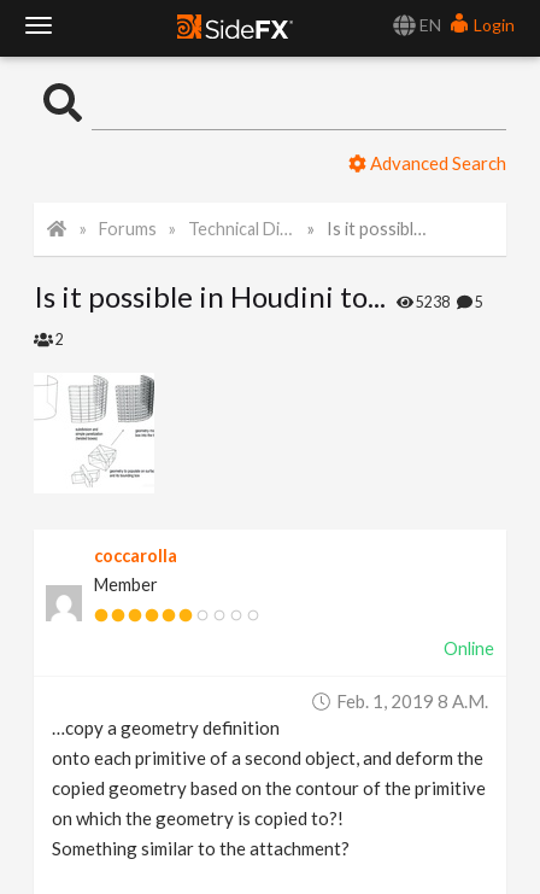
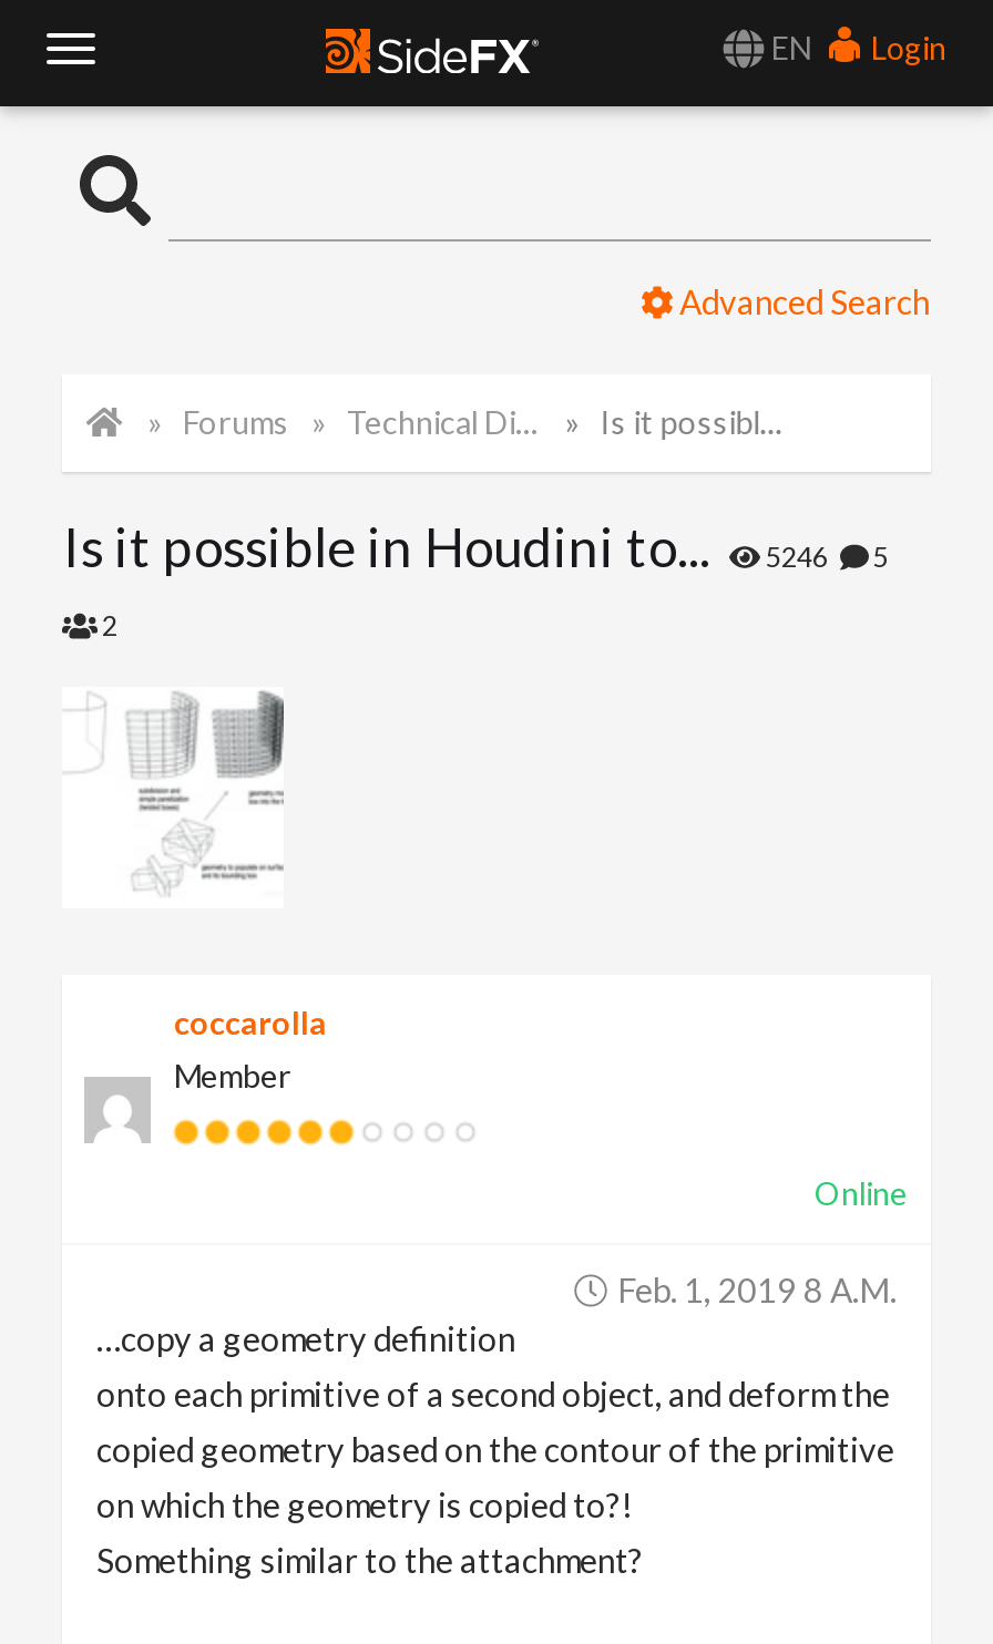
- 5238
+ 5246
